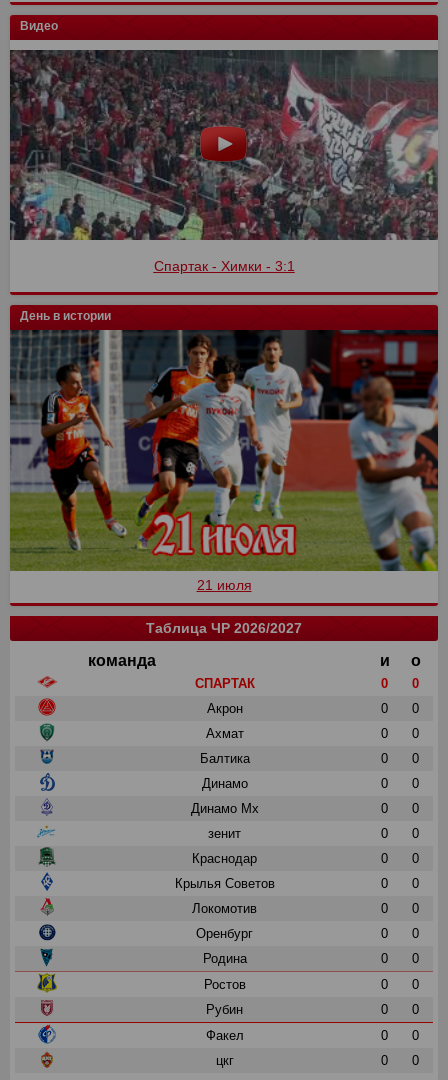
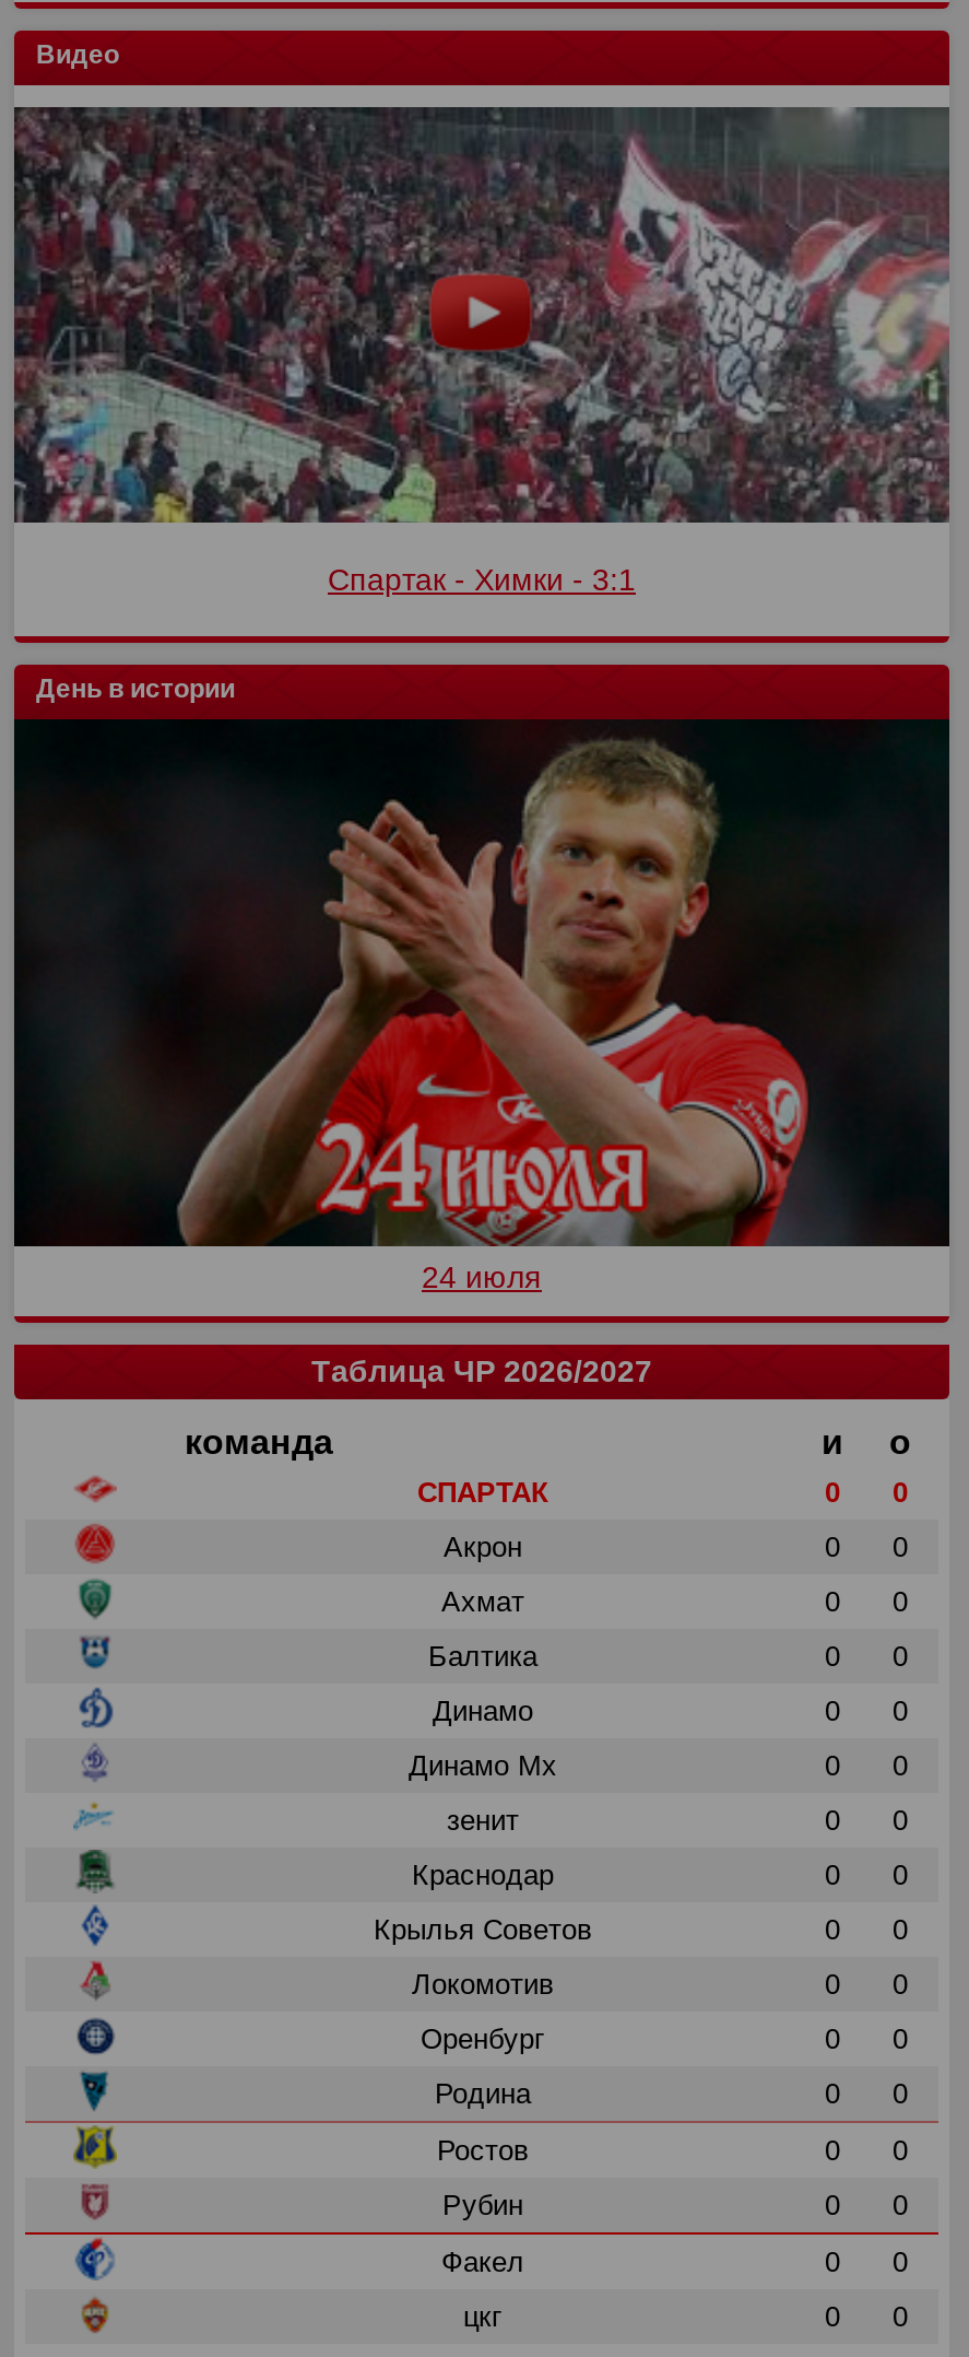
- [image]
- 21 июля
+ [image]
+ 24 июля
